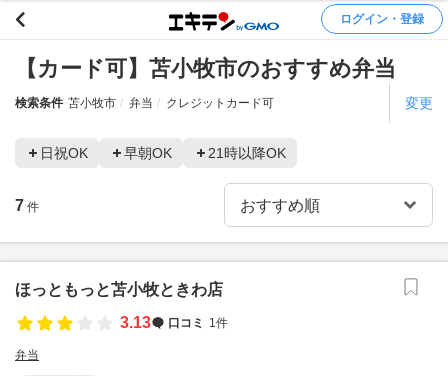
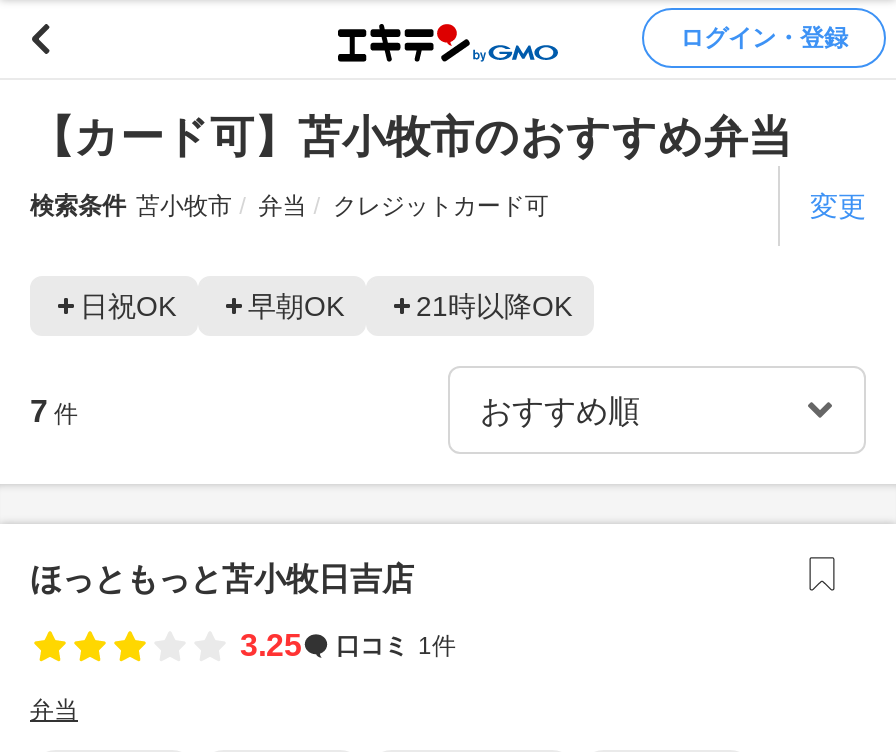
- ほっともっと苫小牧ときわ店
+ ほっともっと苫小牧日吉店

- 3.13 口コミ 1件
+ 3.25 口コミ 1件
